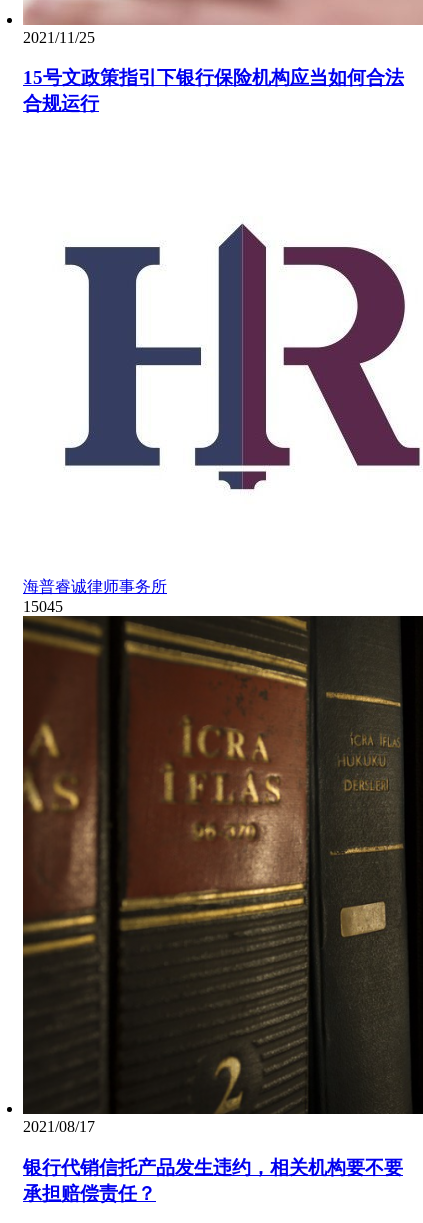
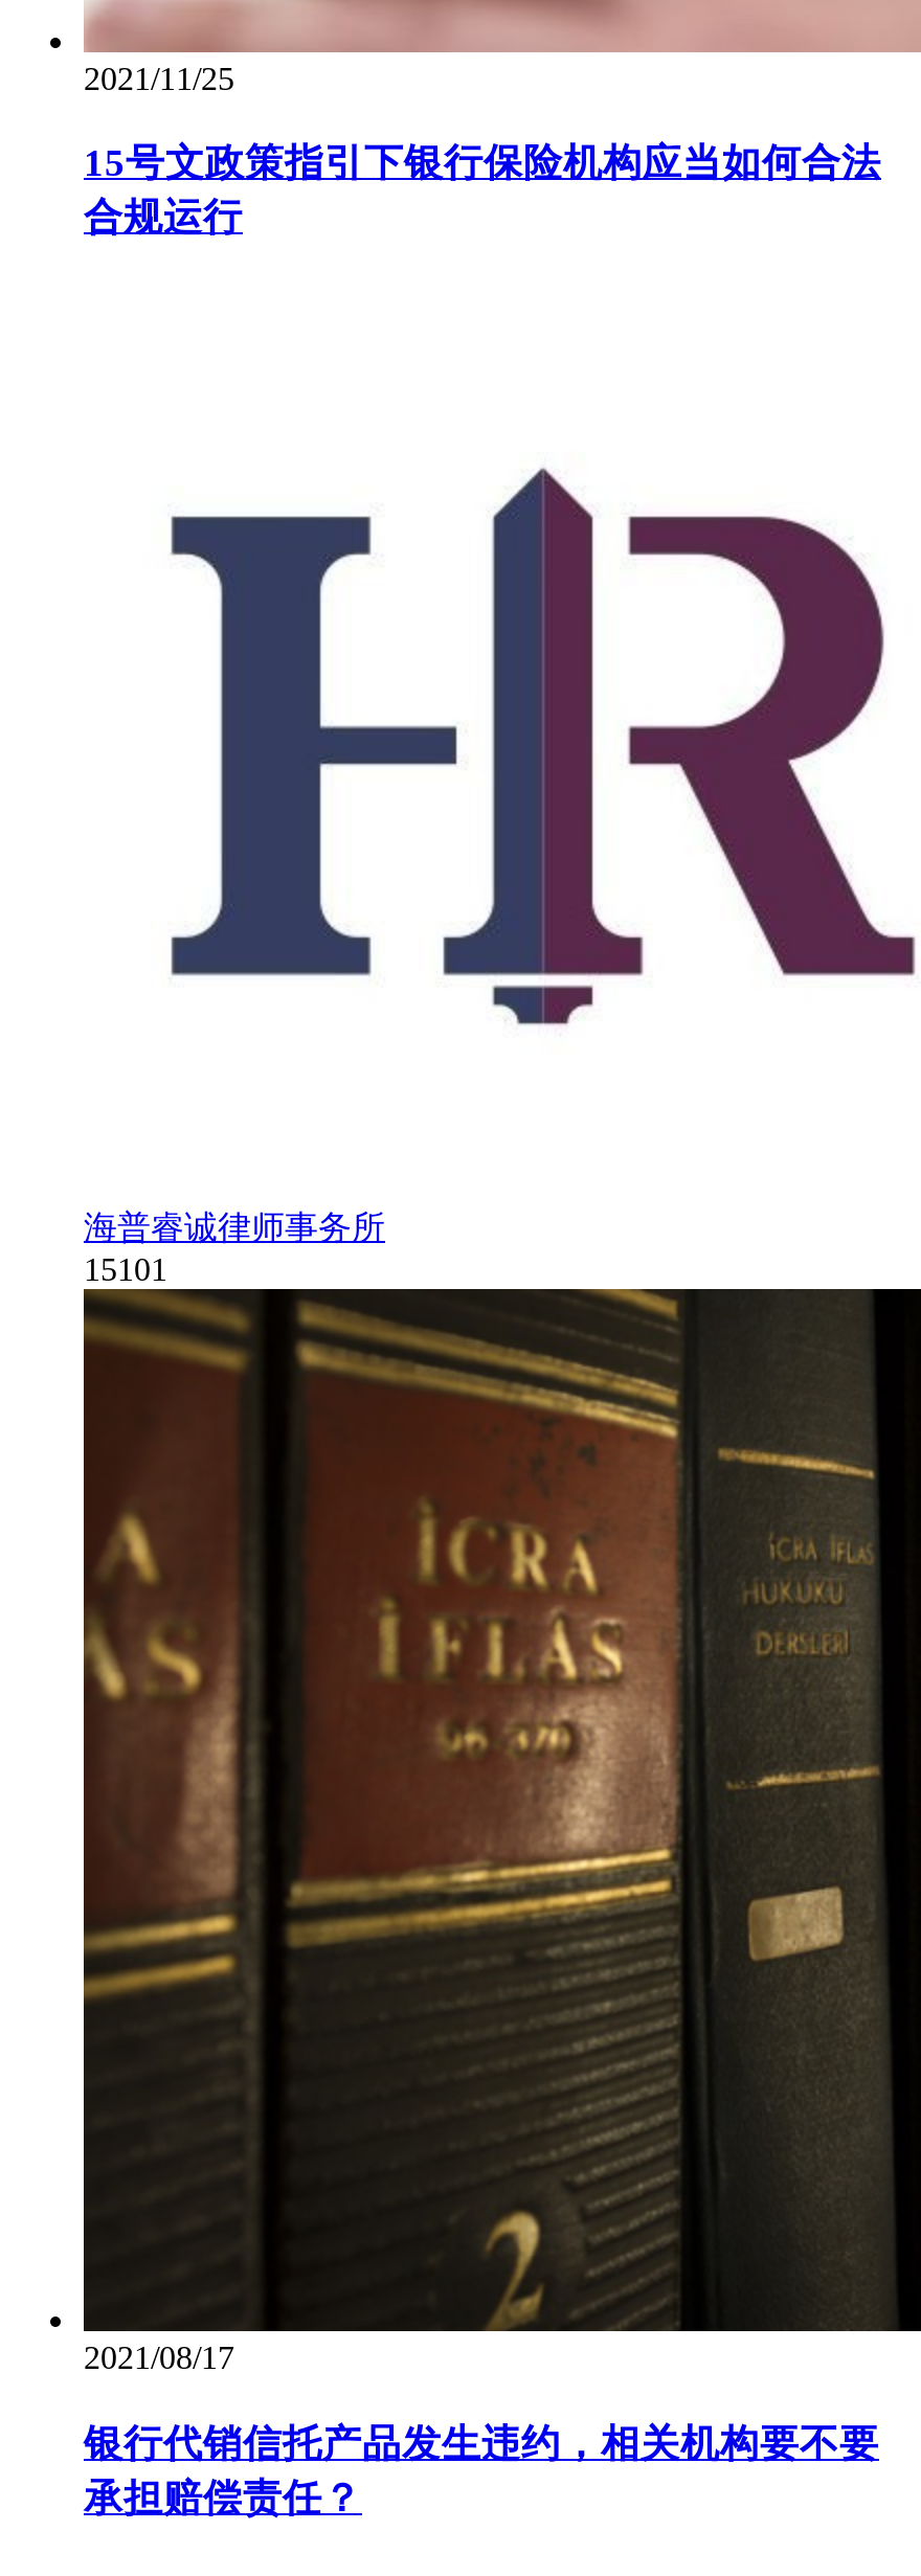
- 15045
+ 15101
